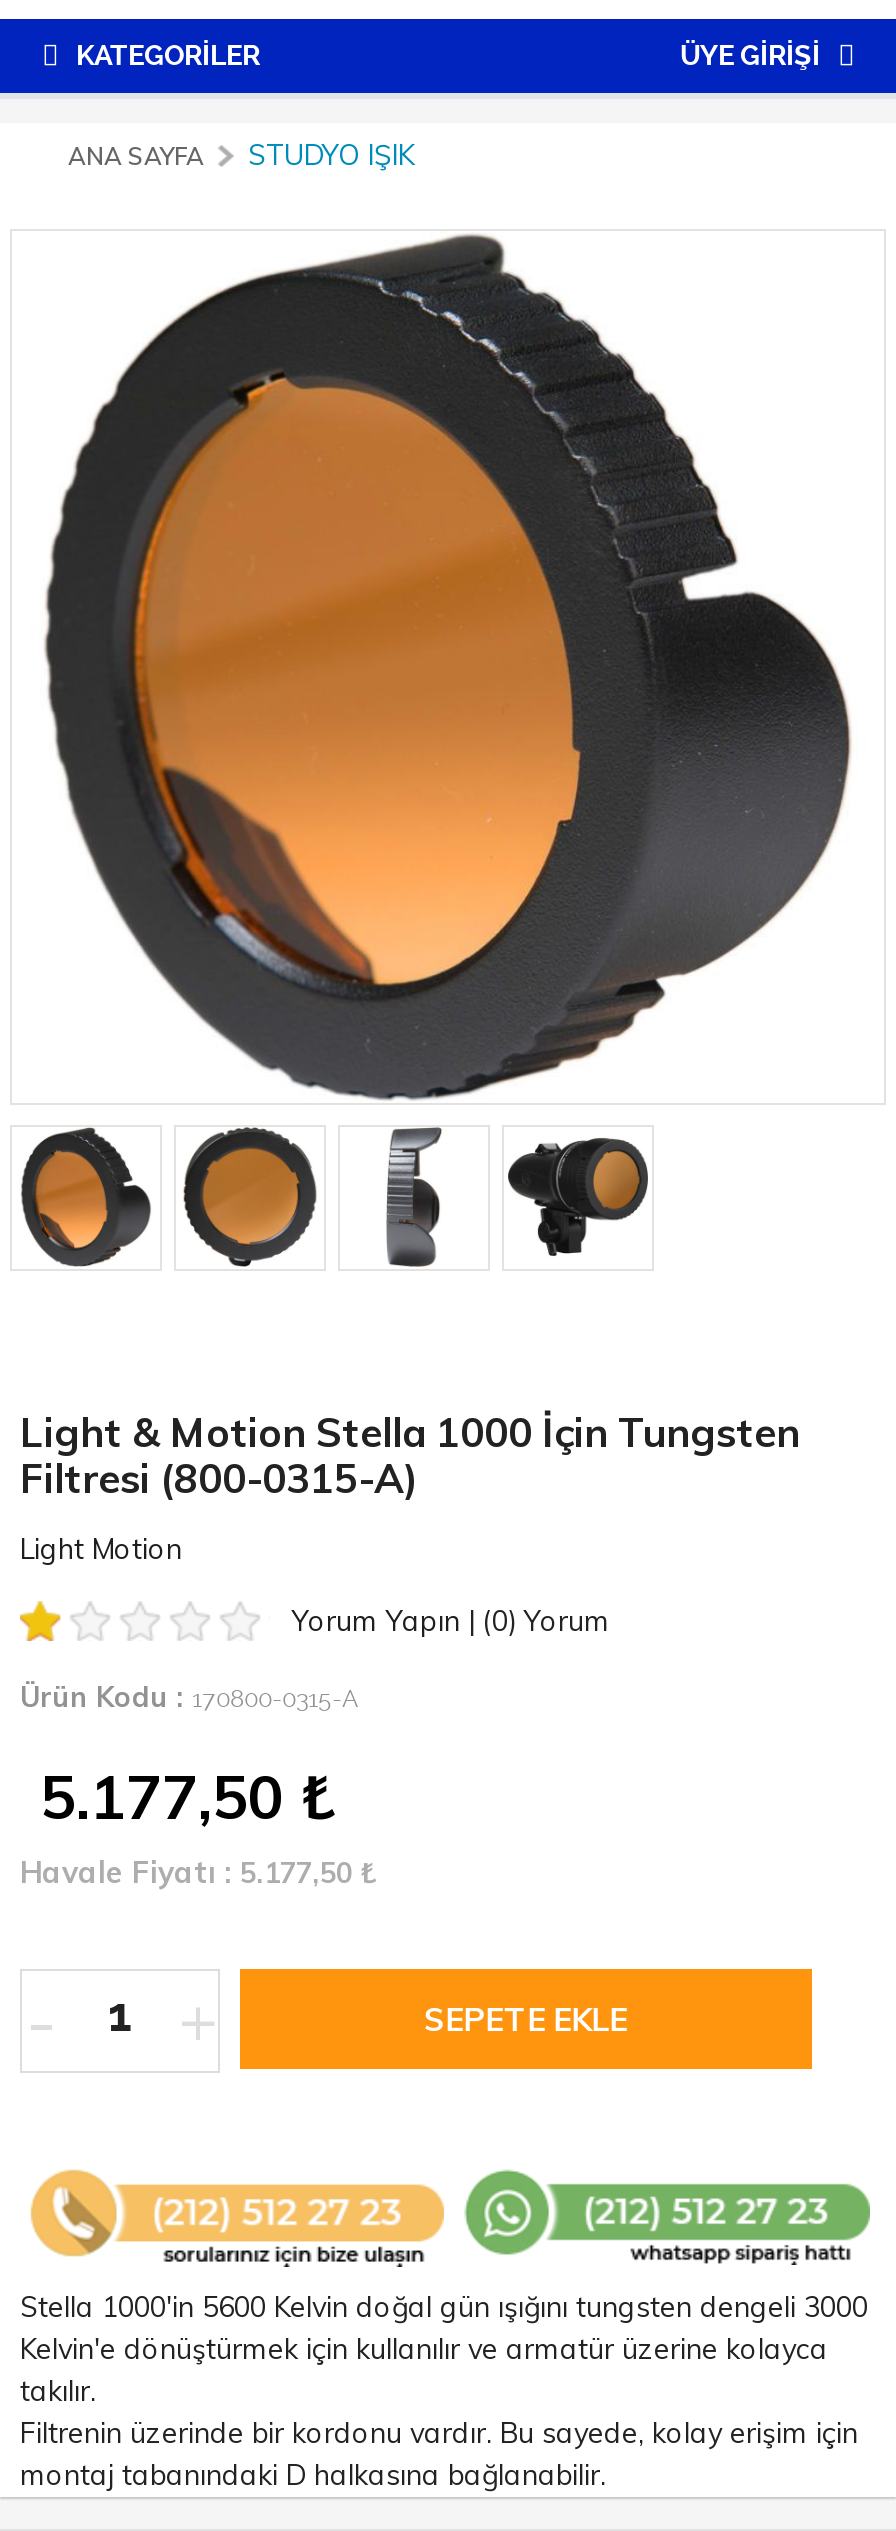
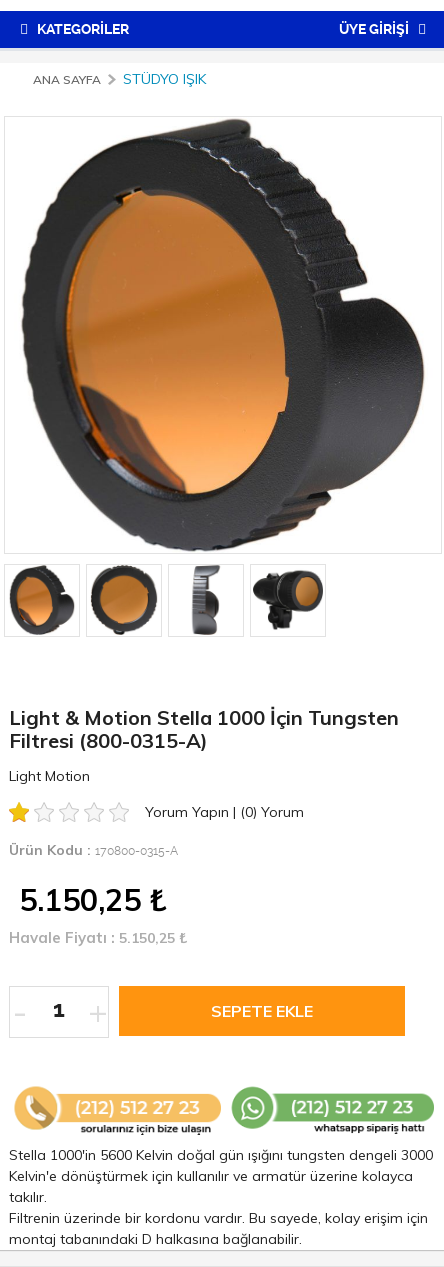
- 5.177,50 ₺
+ 5.150,25 ₺

- Havale Fiyatı : 5.177,50 ₺
+ Havale Fiyatı : 5.150,25 ₺
